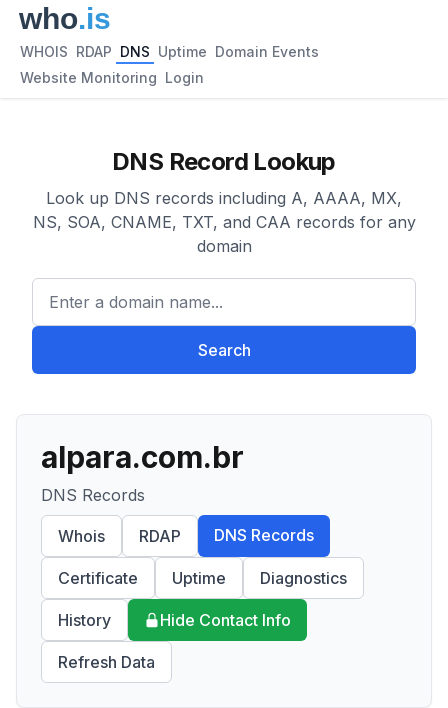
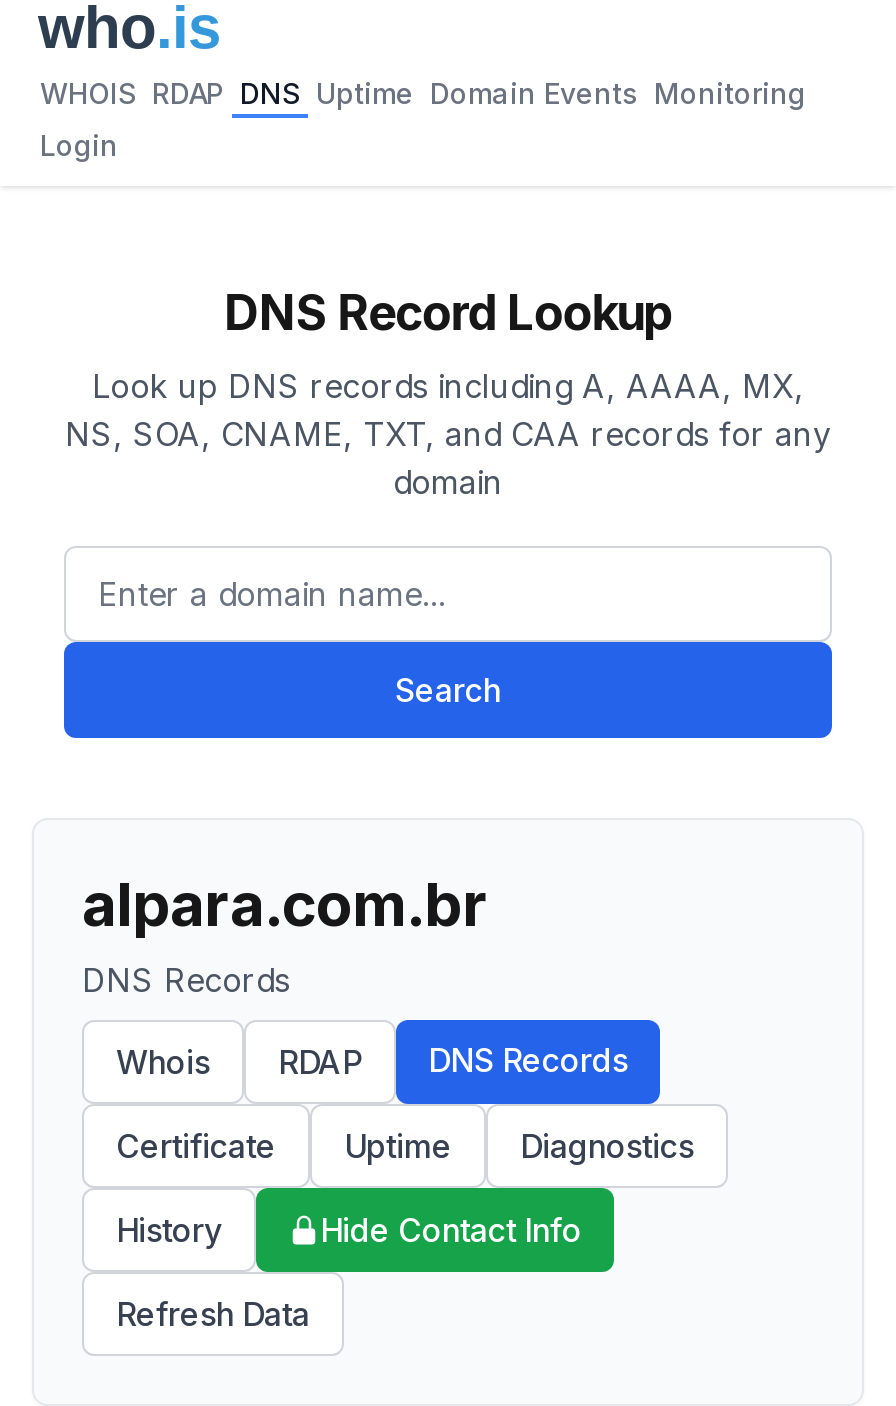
- WHOIS RDAP DNS Uptime Domain Events
+ WHOIS RDAP DNS Uptime Domain Events Monitoring

- Website Monitoring Login
+ Login
